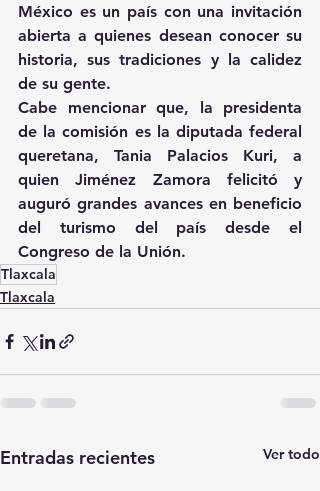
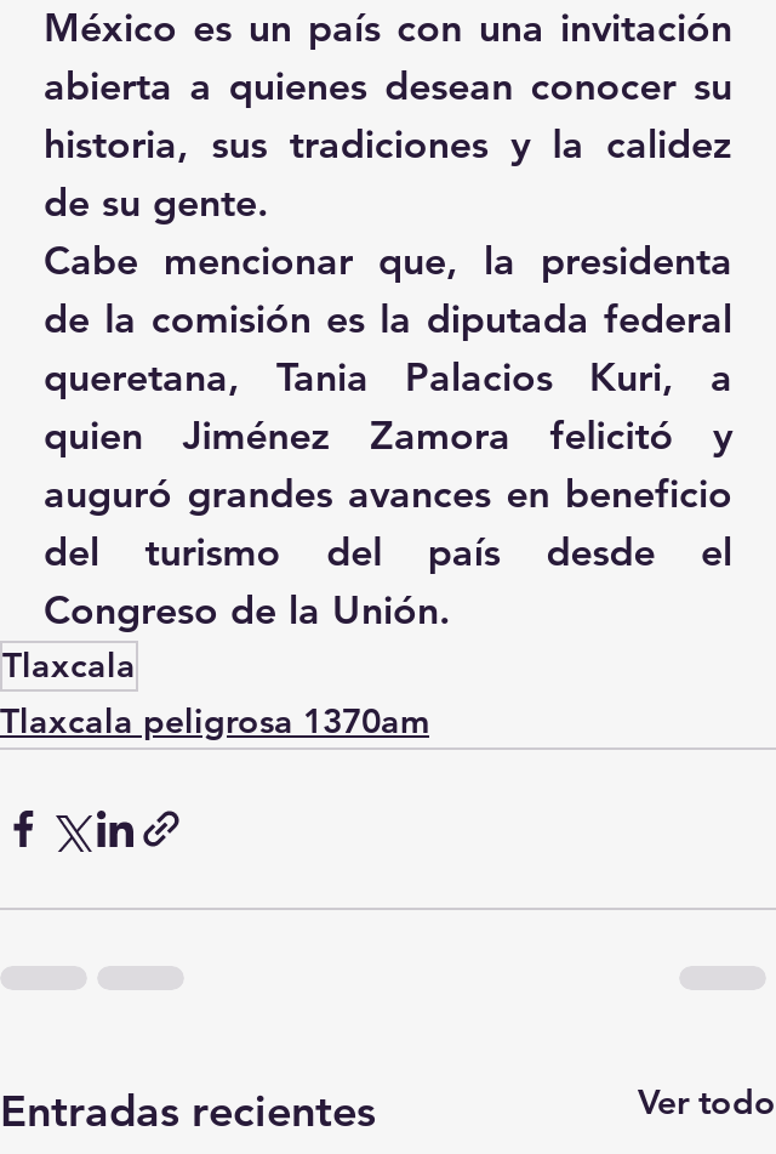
- Tlaxcala
+ Tlaxcala peligrosa 1370am
